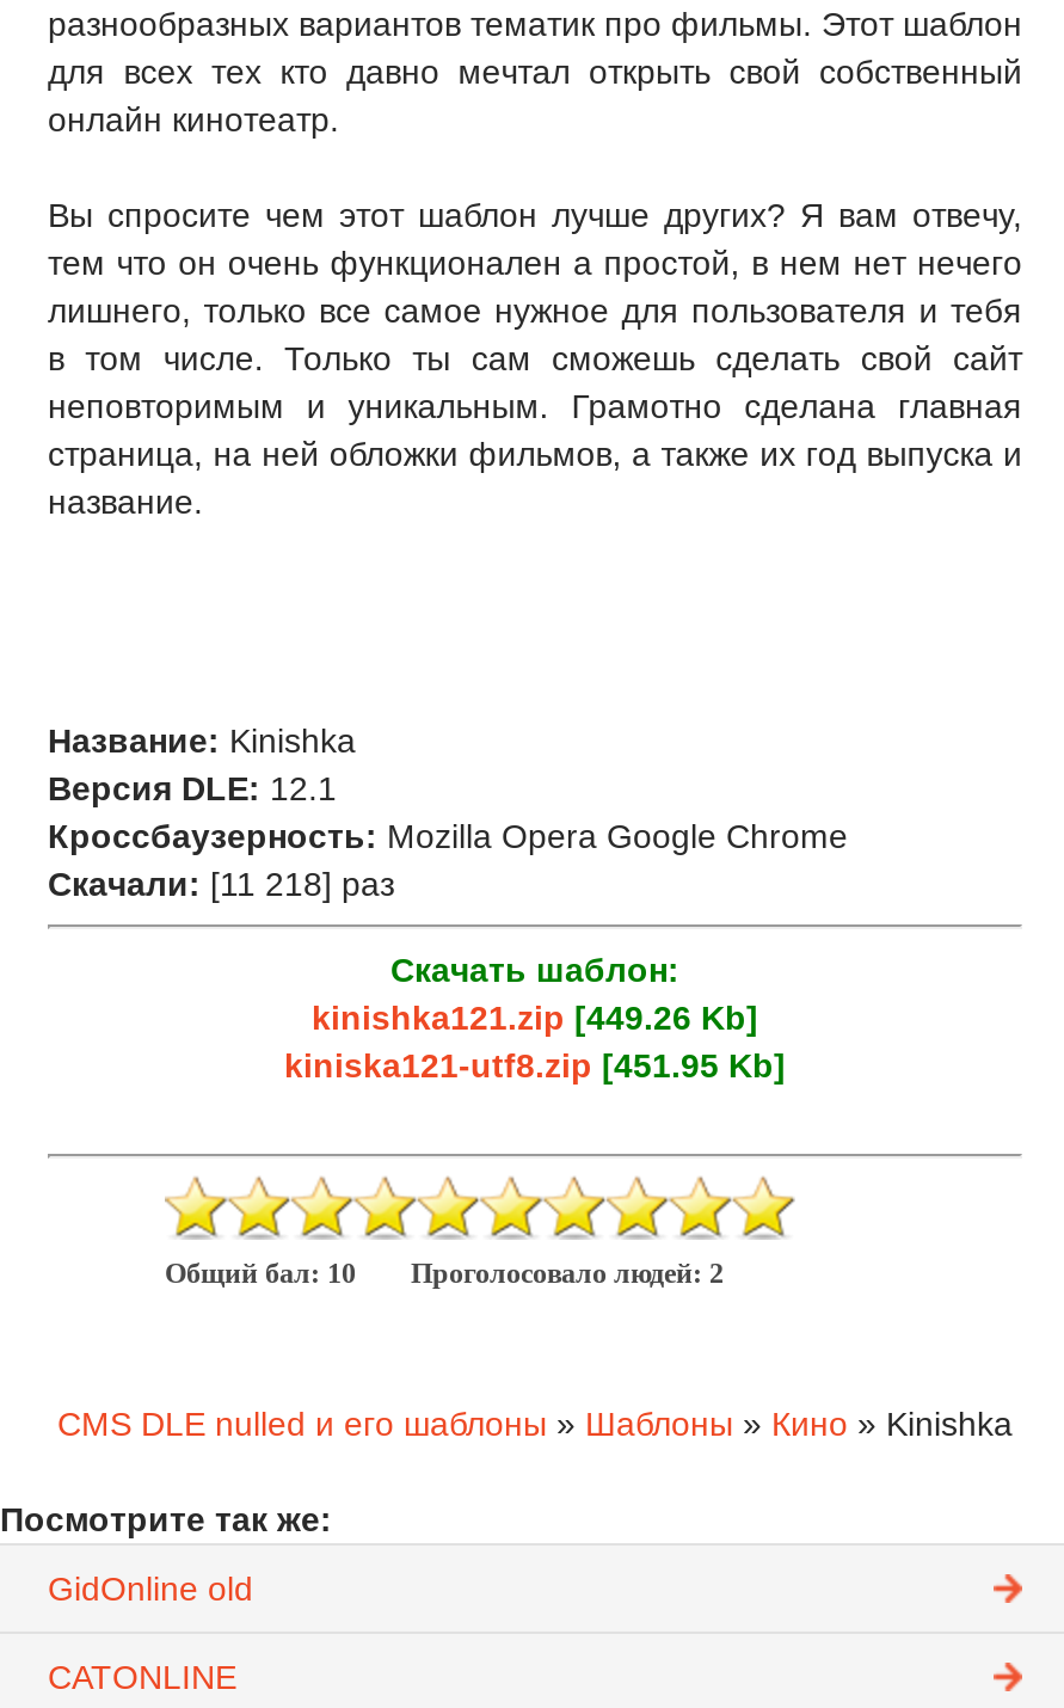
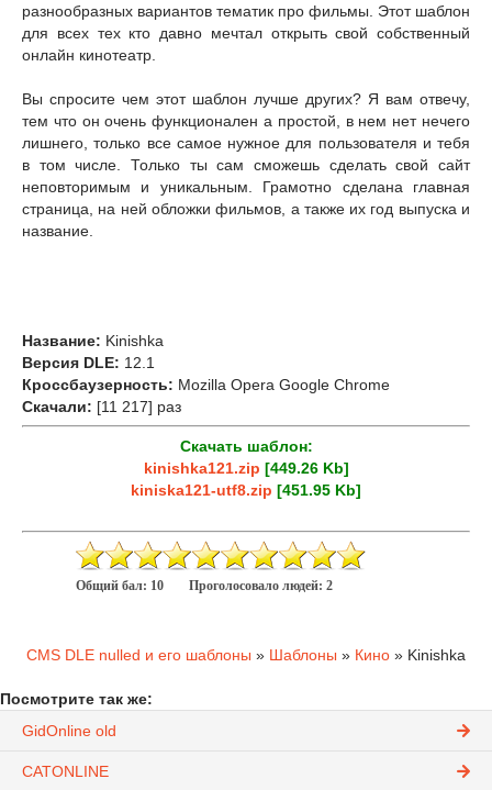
- Скачали: [11 218] раз
+ Скачали: [11 217] раз
